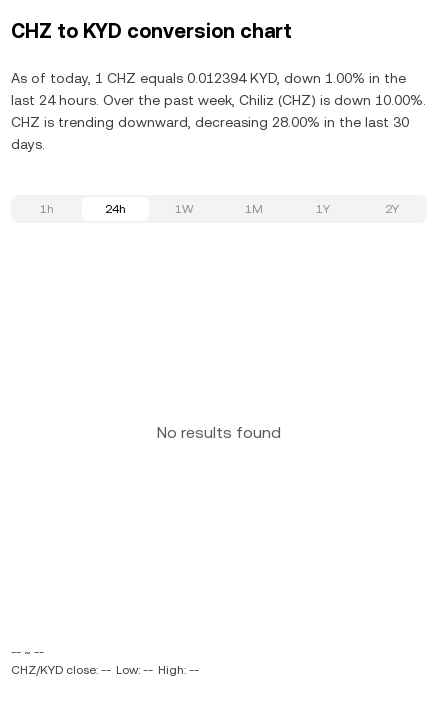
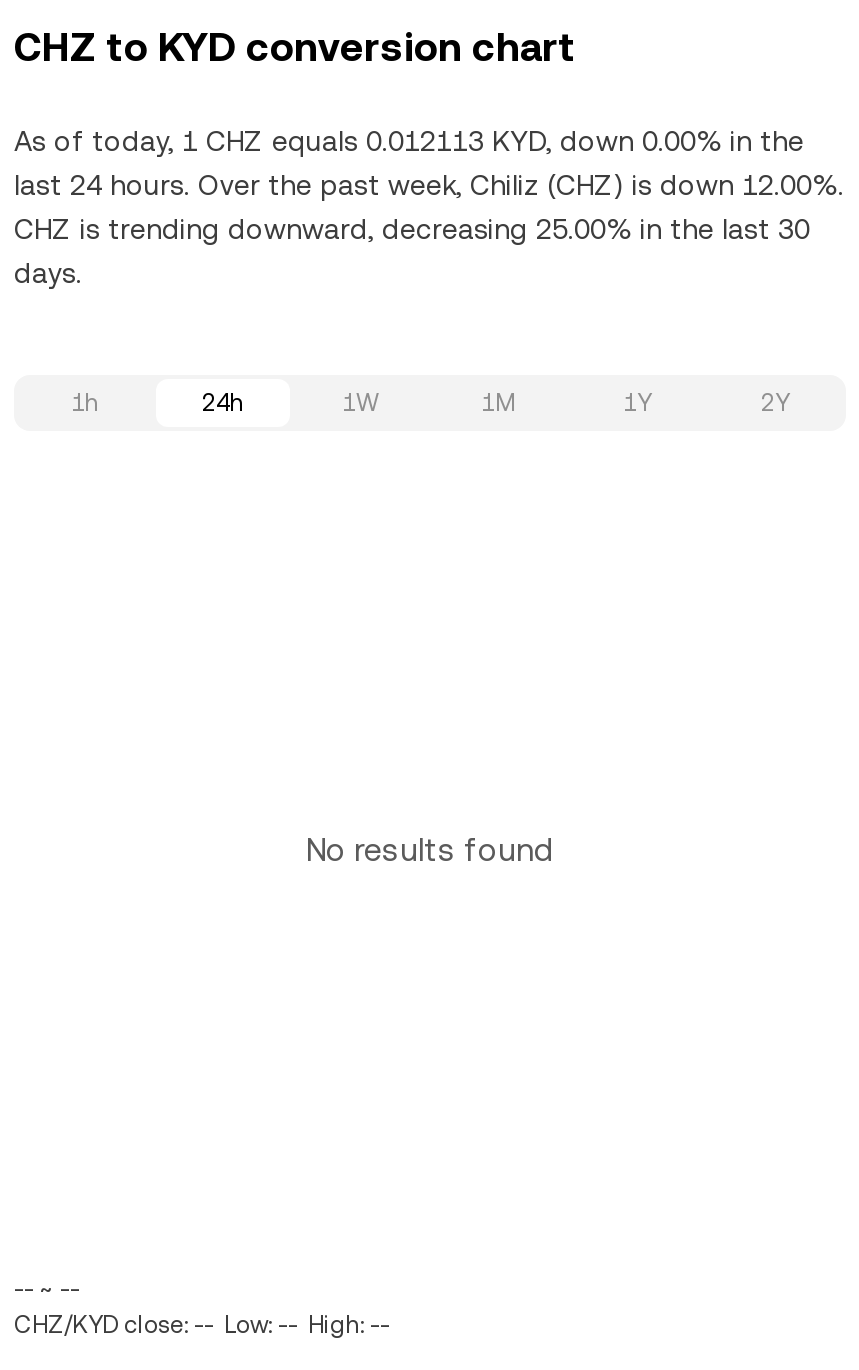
- As of today, 1 CHZ equals 0.012394 KYD, down 1.00% in the
+ As of today, 1 CHZ equals 0.012113 KYD, down 0.00% in the

- last 24 hours. Over the past week, Chiliz (CHZ) is down 10.00%.
+ last 24 hours. Over the past week, Chiliz (CHZ) is down 12.00%.

- CHZ is trending downward, decreasing 28.00% in the last 30
+ CHZ is trending downward, decreasing 25.00% in the last 30
